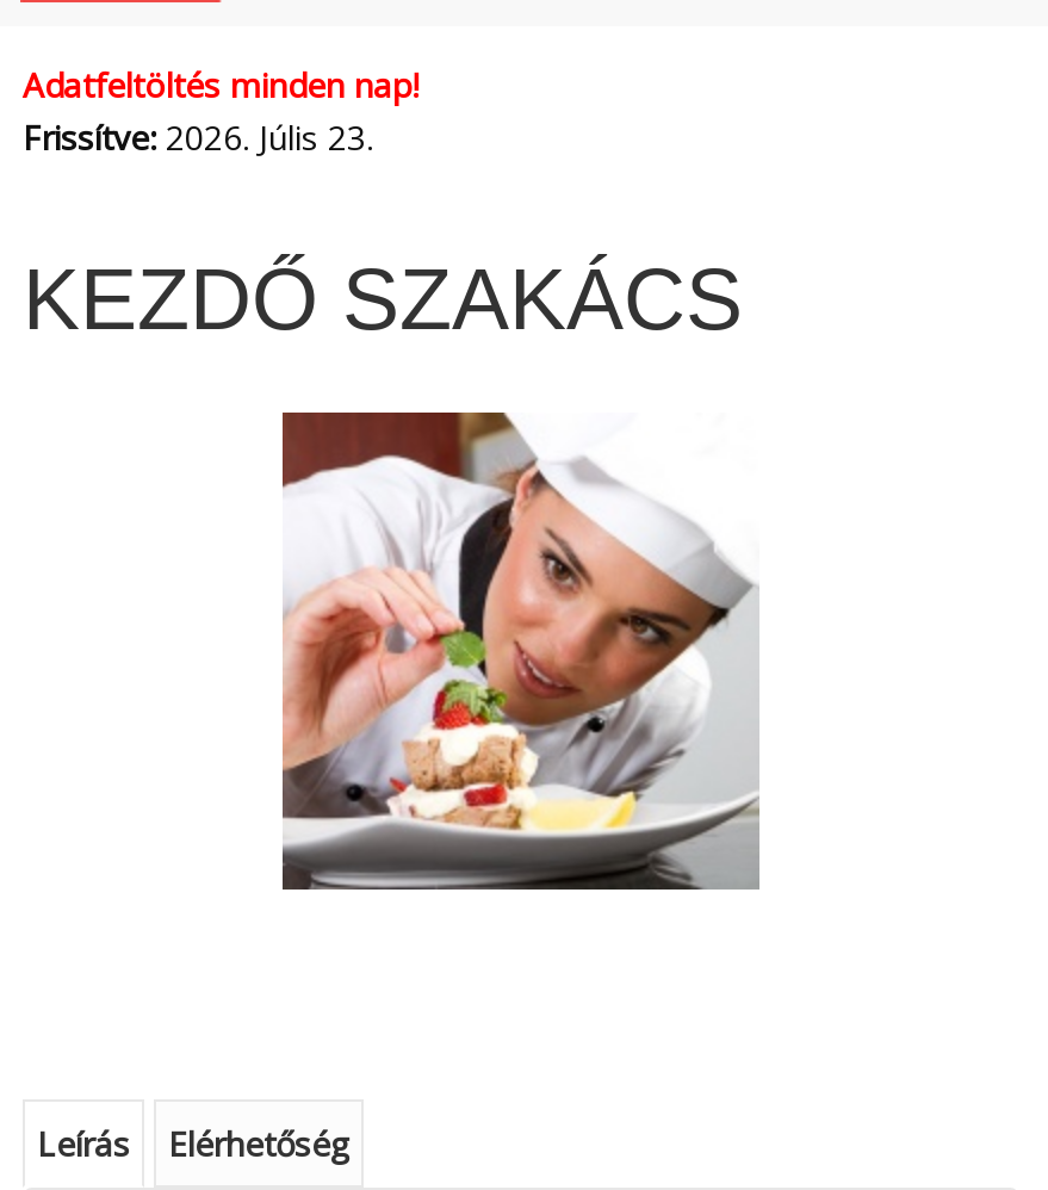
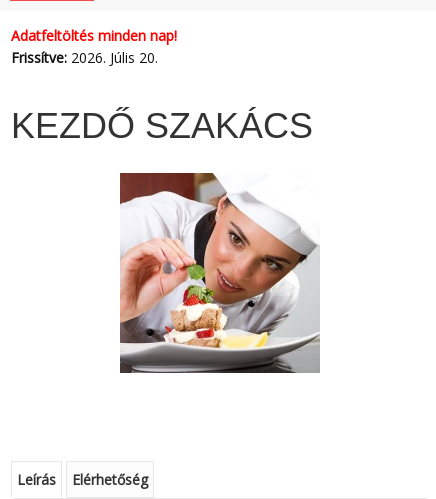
- Frissítve: 2026. Júlis 23.
+ Frissítve: 2026. Júlis 20.
